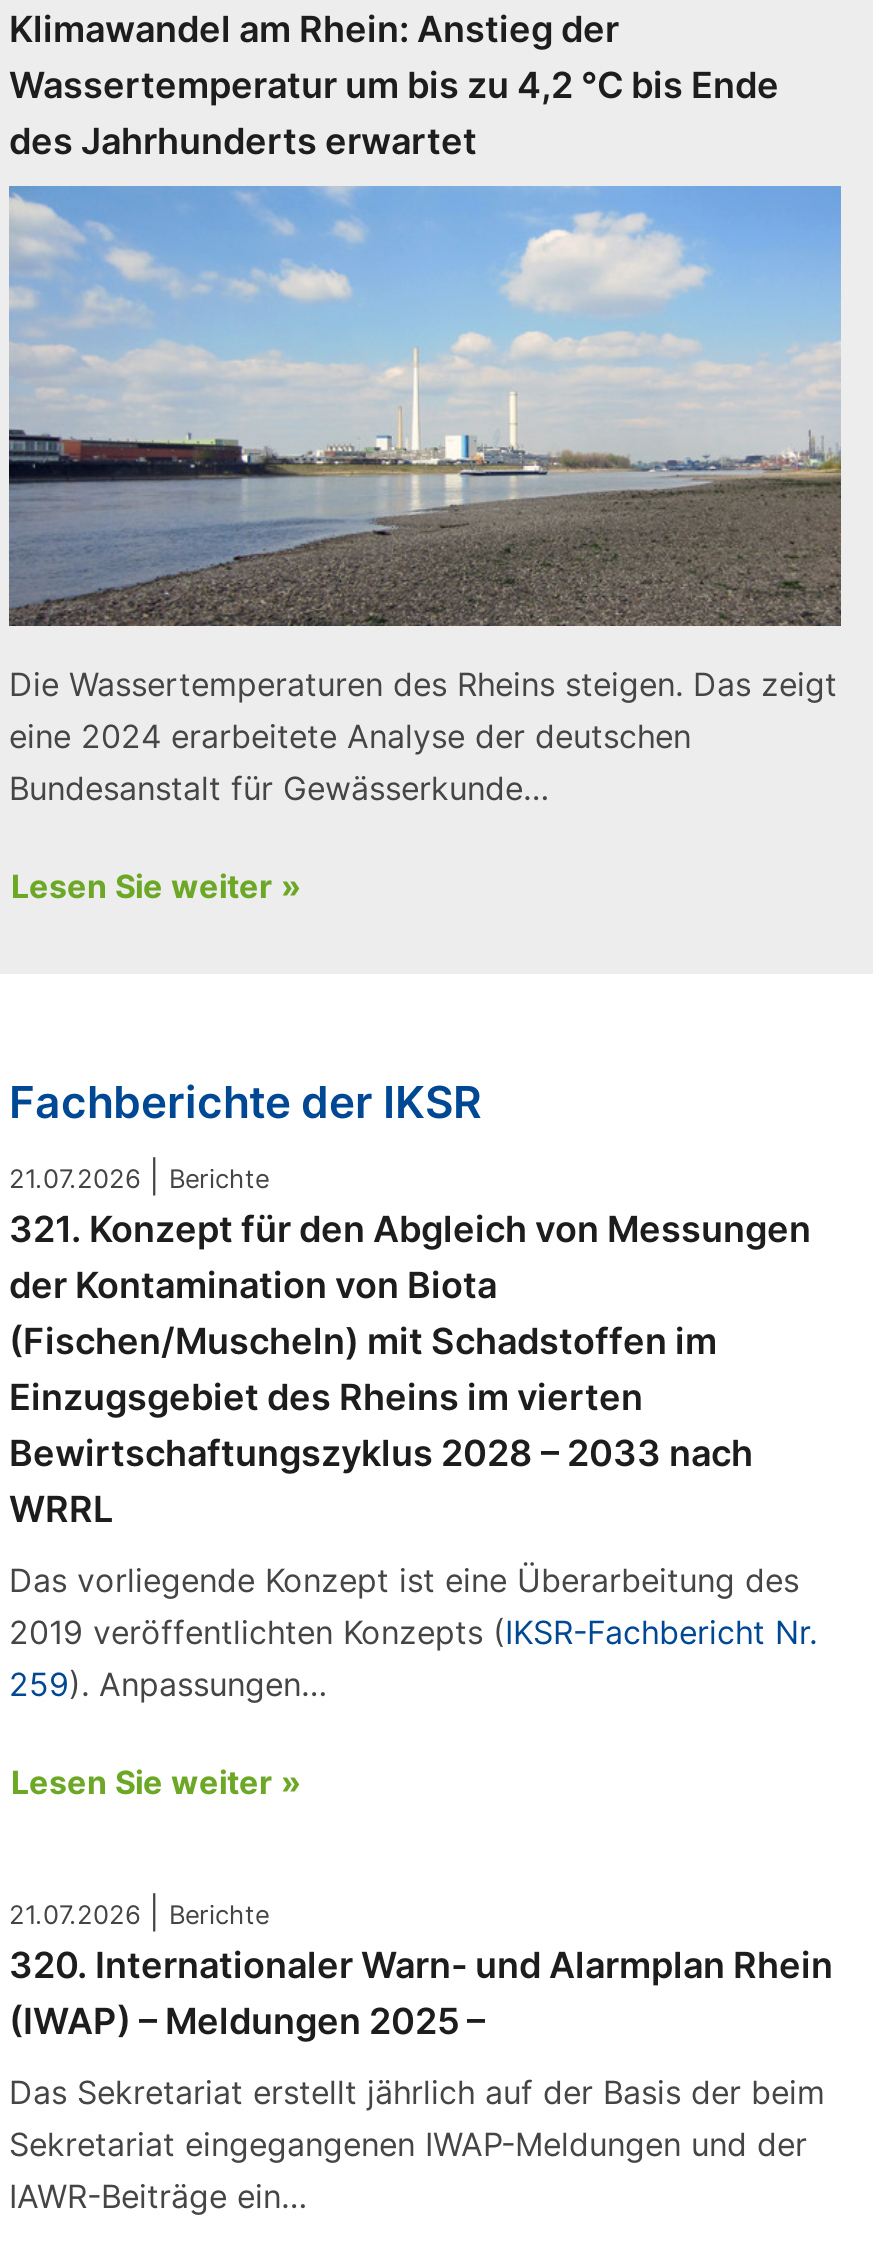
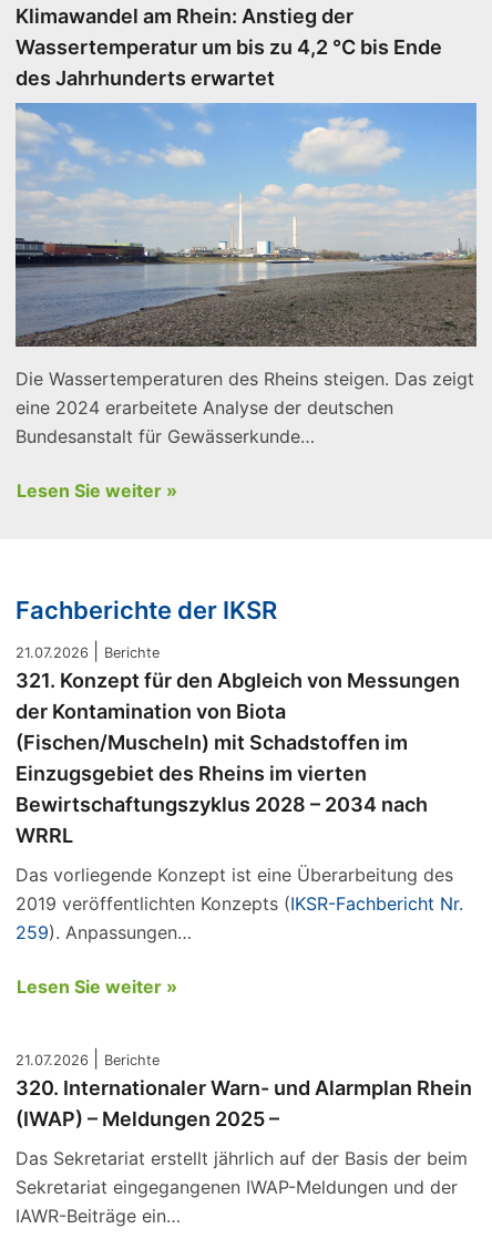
- Bewirtschaftungszyklus 2028 – 2033 nach
+ Bewirtschaftungszyklus 2028 – 2034 nach
